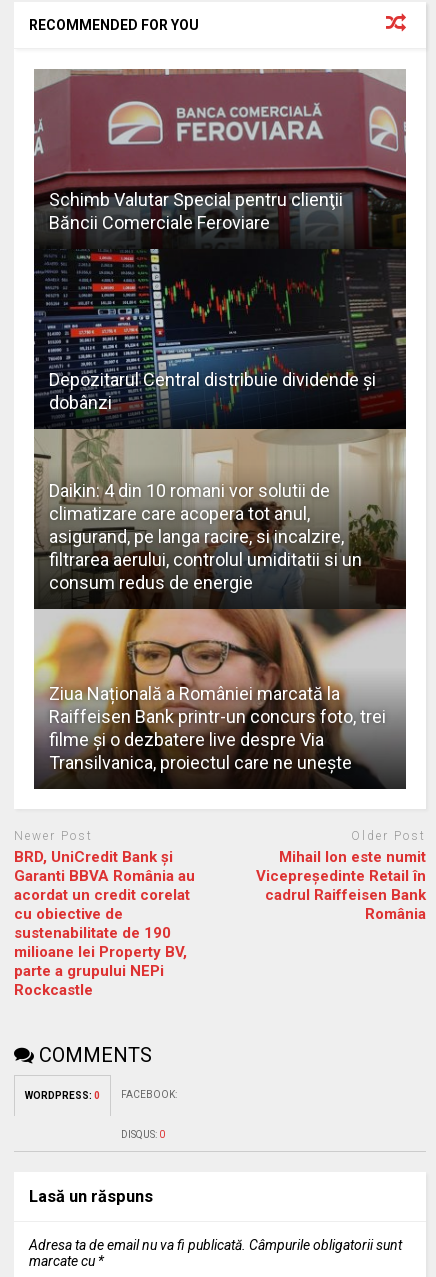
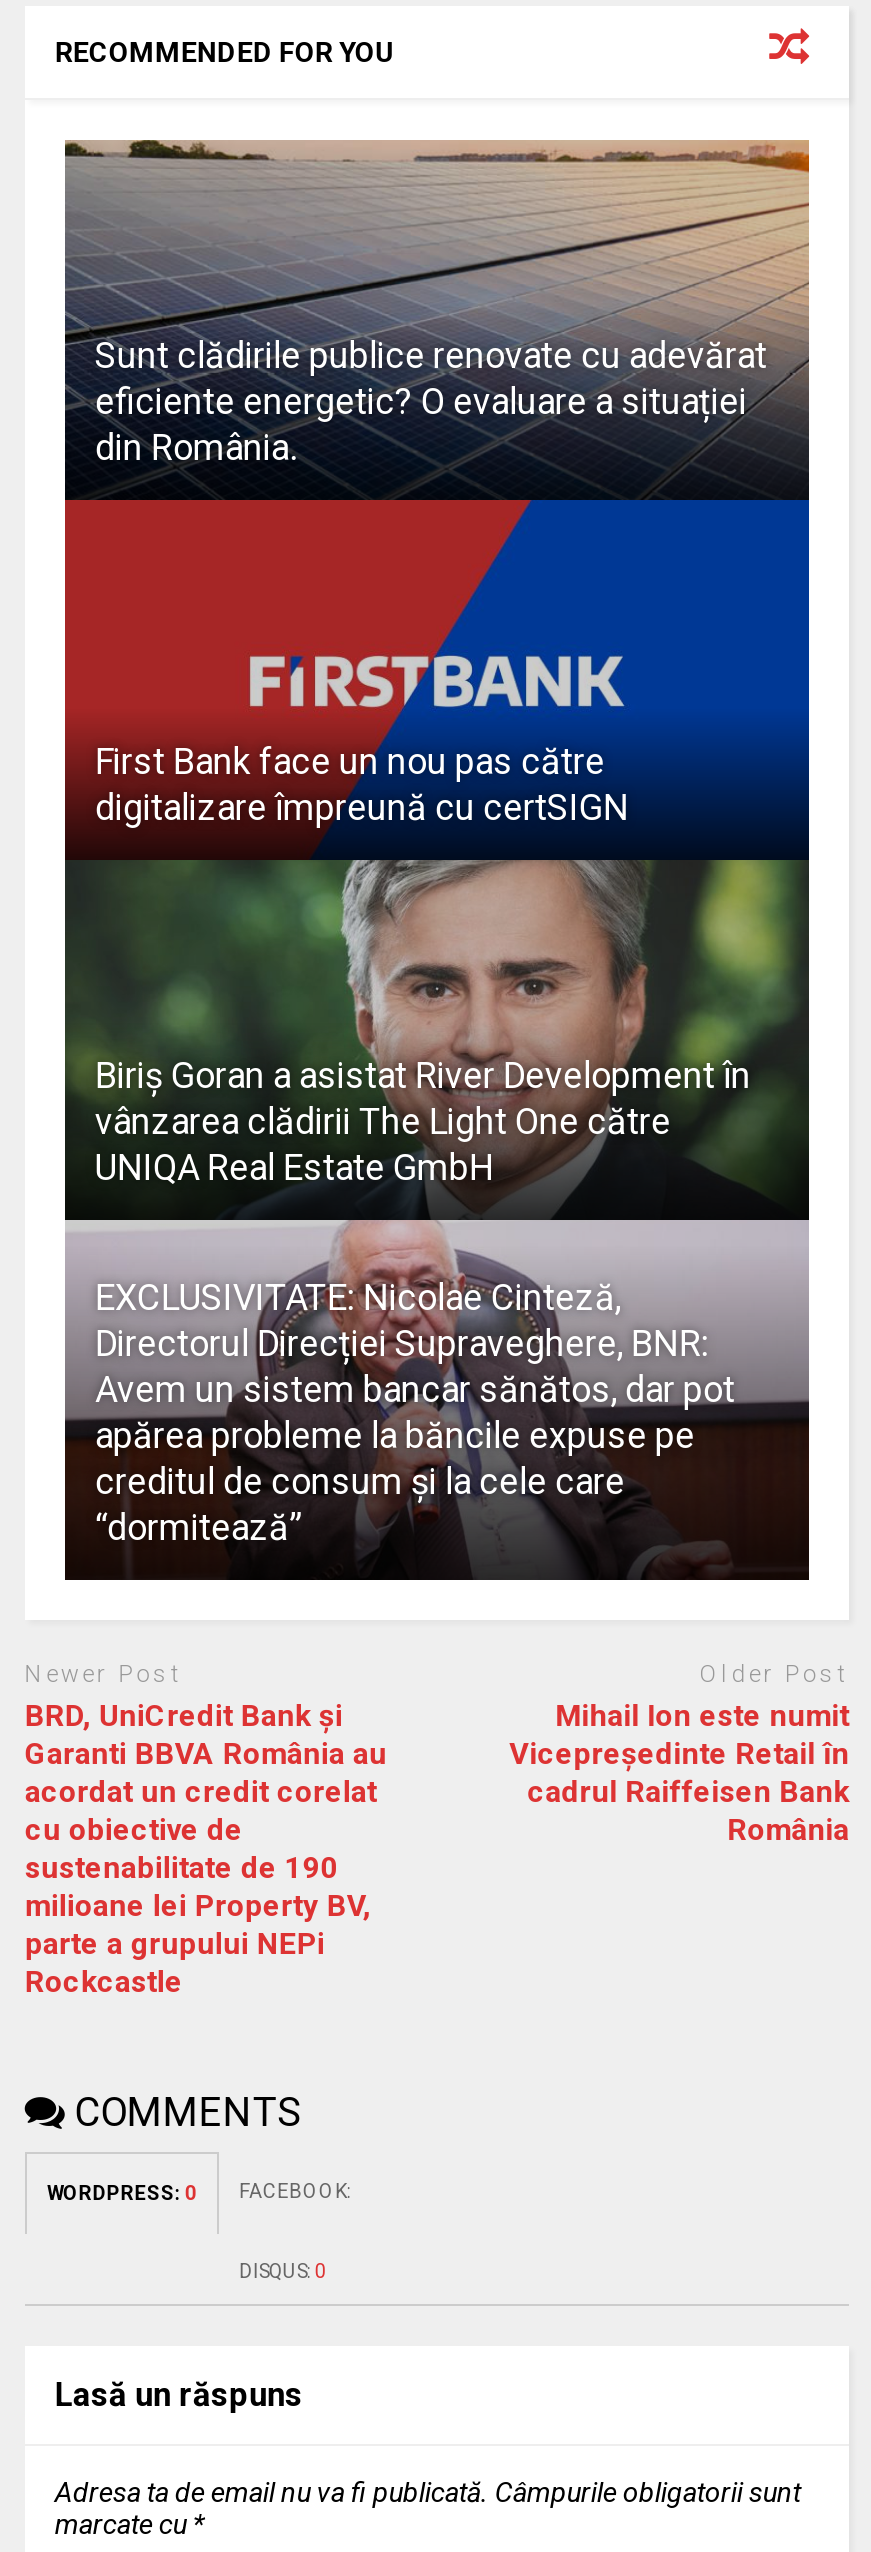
- [image]
- Schimb Valutar Special pentru clienţii
- Băncii Comerciale Feroviare
+ [image]
+ Sunt clădirile publice renovate cu adevărat
+ eficiente energetic? O evaluare a situației
+ din România.

- Depozitarul Central distribuie dividende şi
- dobânzi
+ First Bank face un nou pas către
+ digitalizare împreună cu certSIGN

- Daikin: 4 din 10 romani vor solutii de
- climatizare care acopera tot anul,
- asigurand, pe langa racire, si incalzire,
- filtrarea aerului, controlul umiditatii si un
- consum redus de energie
+ Biriș Goran a asistat River Development în
+ vânzarea clădirii The Light One către
+ UNIQA Real Estate GmbH

- Ziua Națională a României marcată la
- Raiffeisen Bank printr-un concurs foto, trei
- filme și o dezbatere live despre Via
- Transilvanica, proiectul care ne unește
+ EXCLUSIVITATE: Nicolae Cinteză,
+ Directorul Direcției Supraveghere, BNR:
+ Avem un sistem bancar sănătos, dar pot
+ apărea probleme la băncile expuse pe
+ creditul de consum și la cele care
+ “dormitează”
